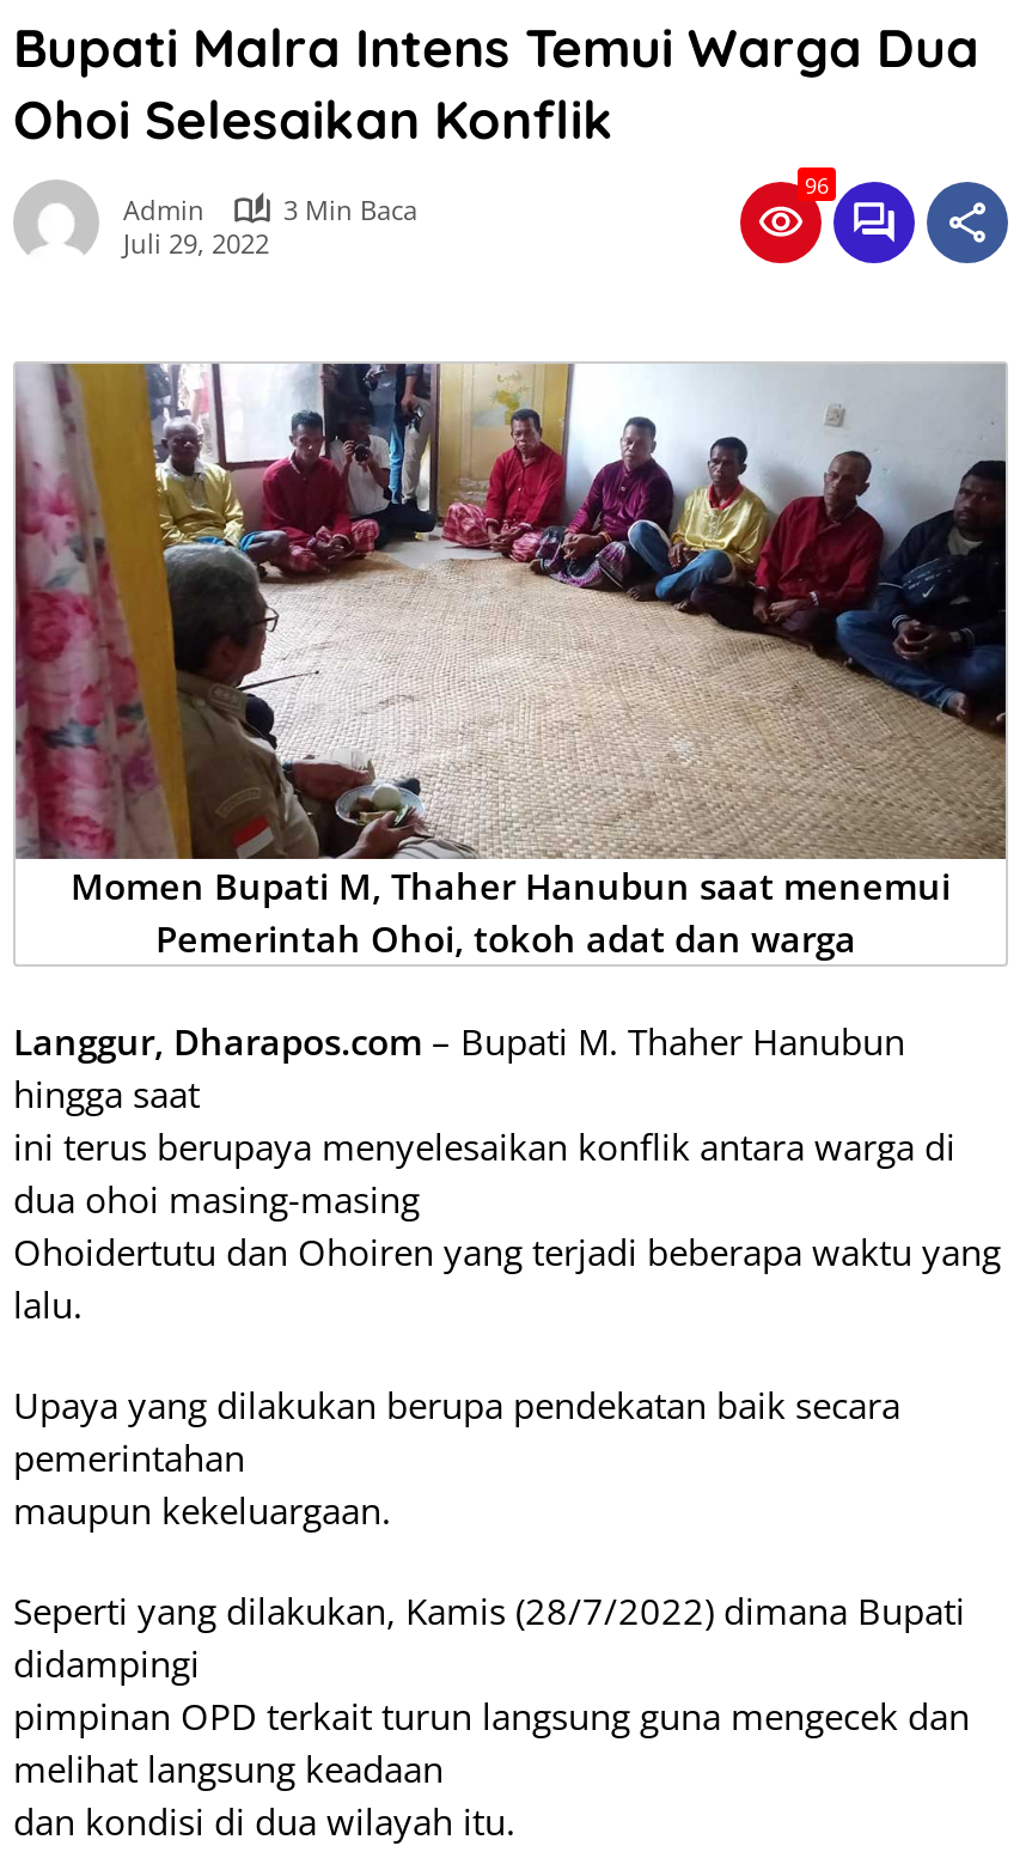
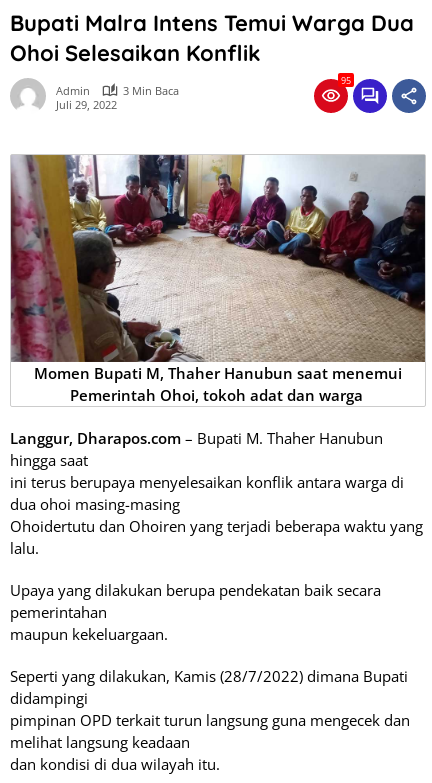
- 96
+ 95
